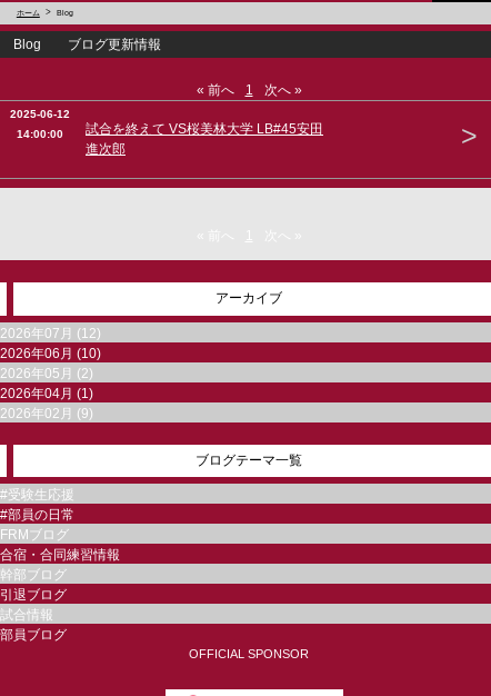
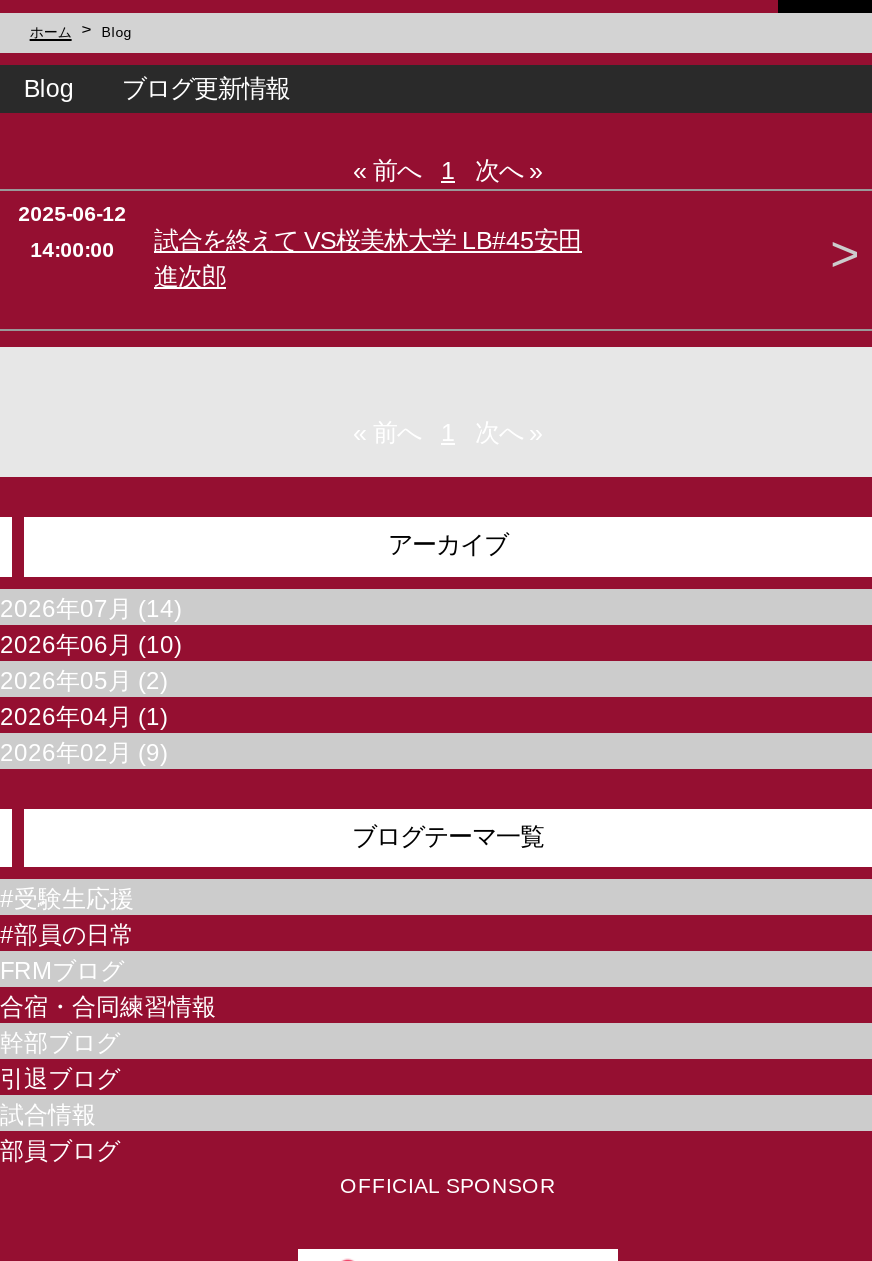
- 2026年07月 (12)
+ 2026年07月 (14)
